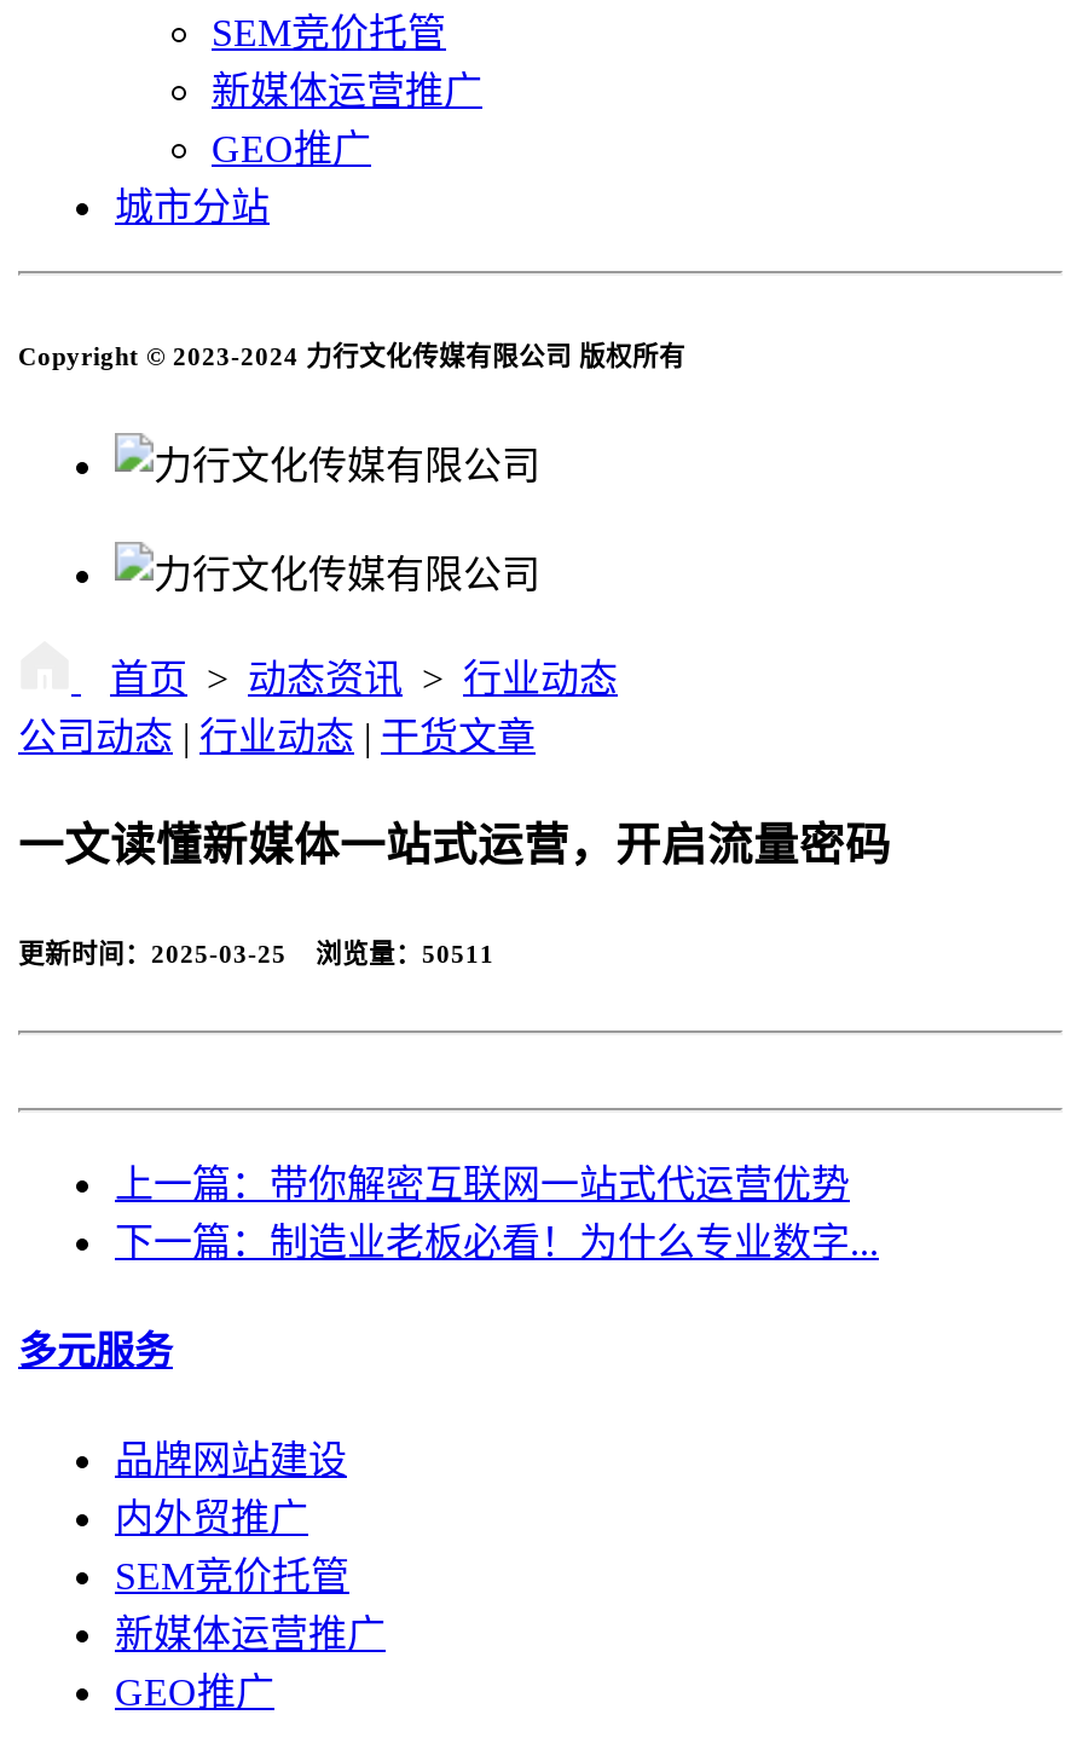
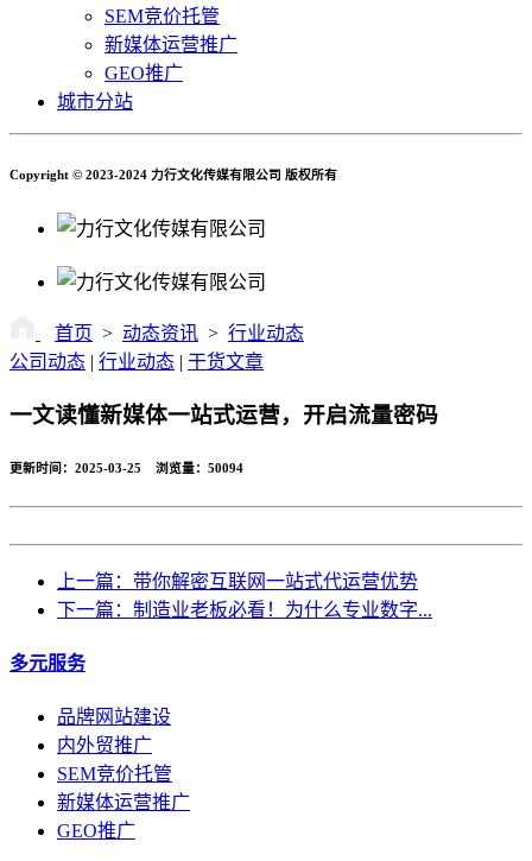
- 更新时间：2025-03-25 浏览量：50511
+ 更新时间：2025-03-25 浏览量：50094
